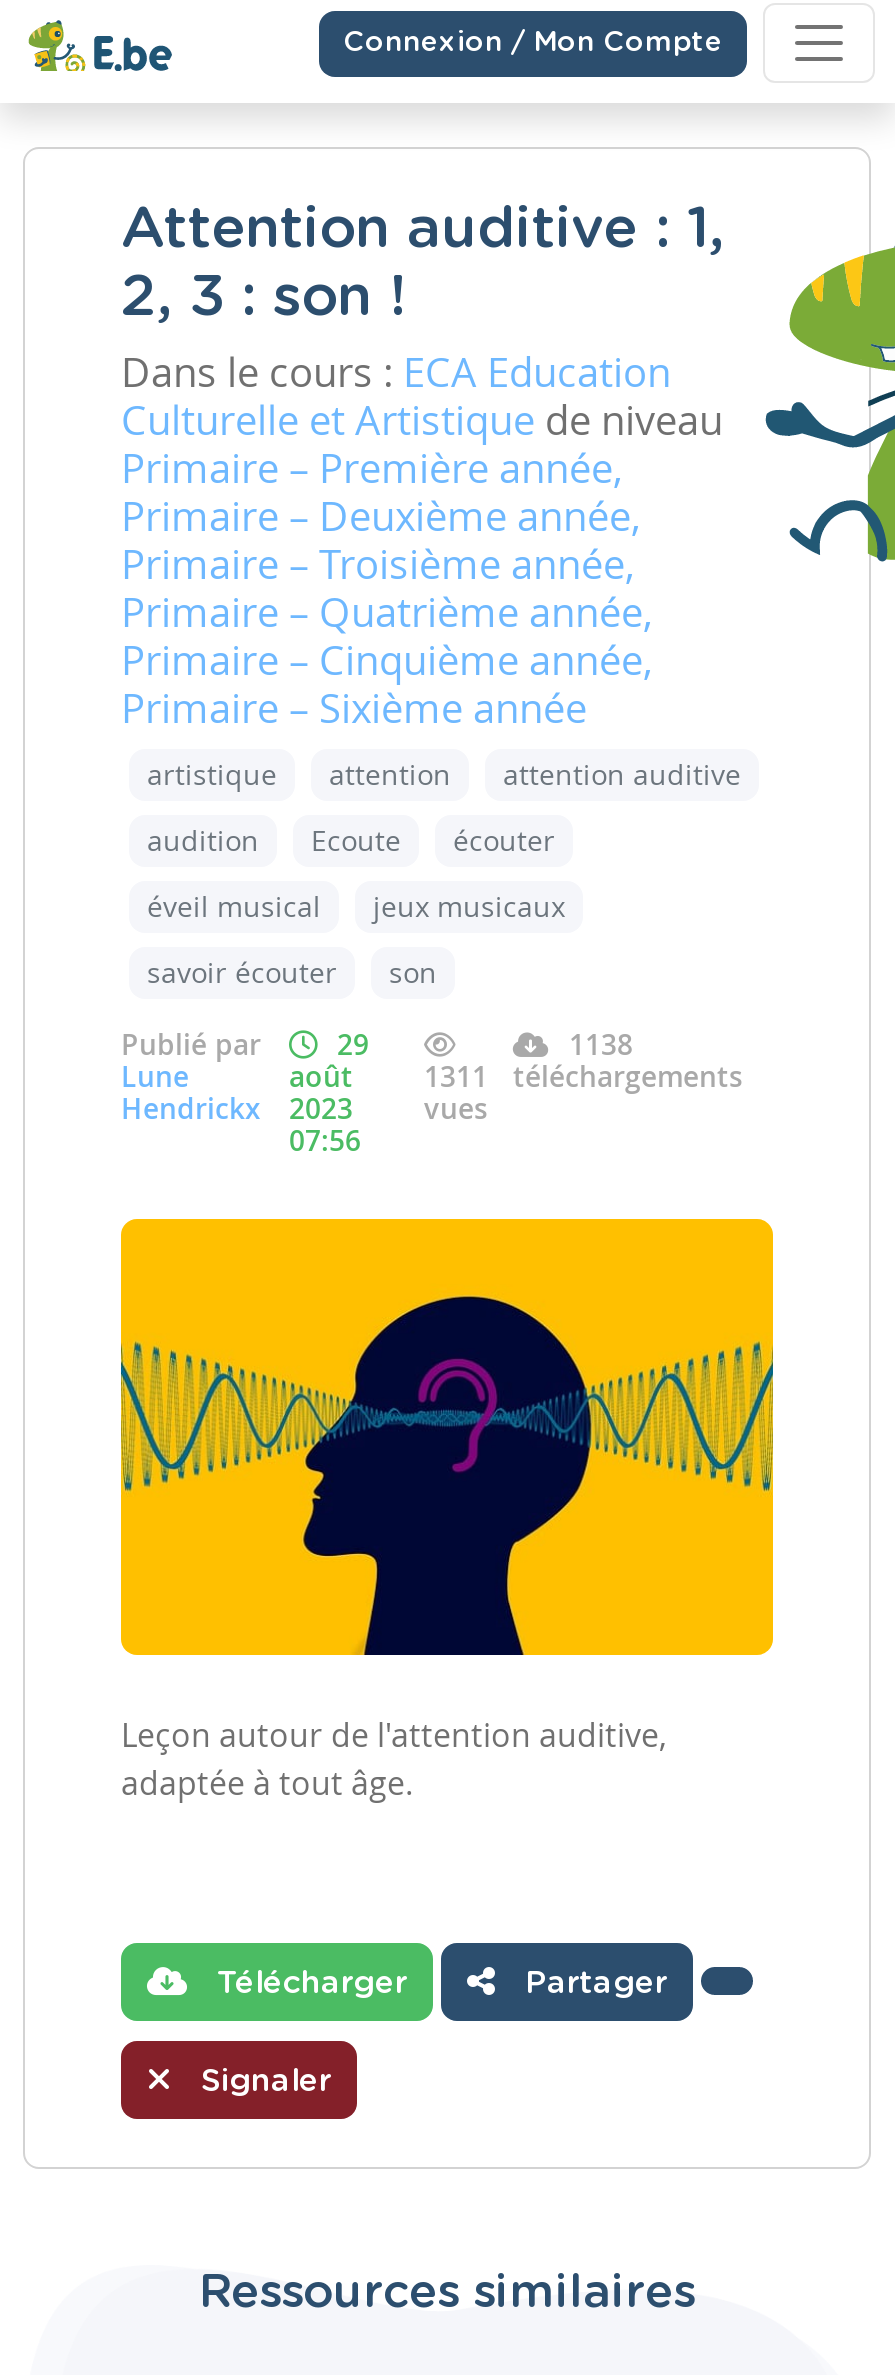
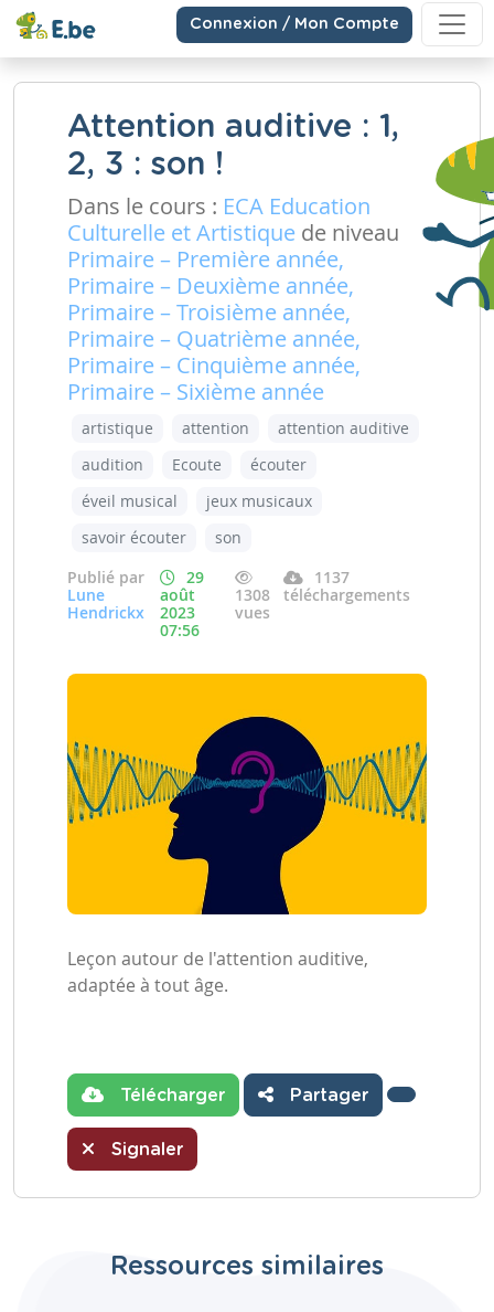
- 1138
+ 1137

- août 1311 téléchargements
+ août 1308 téléchargements
